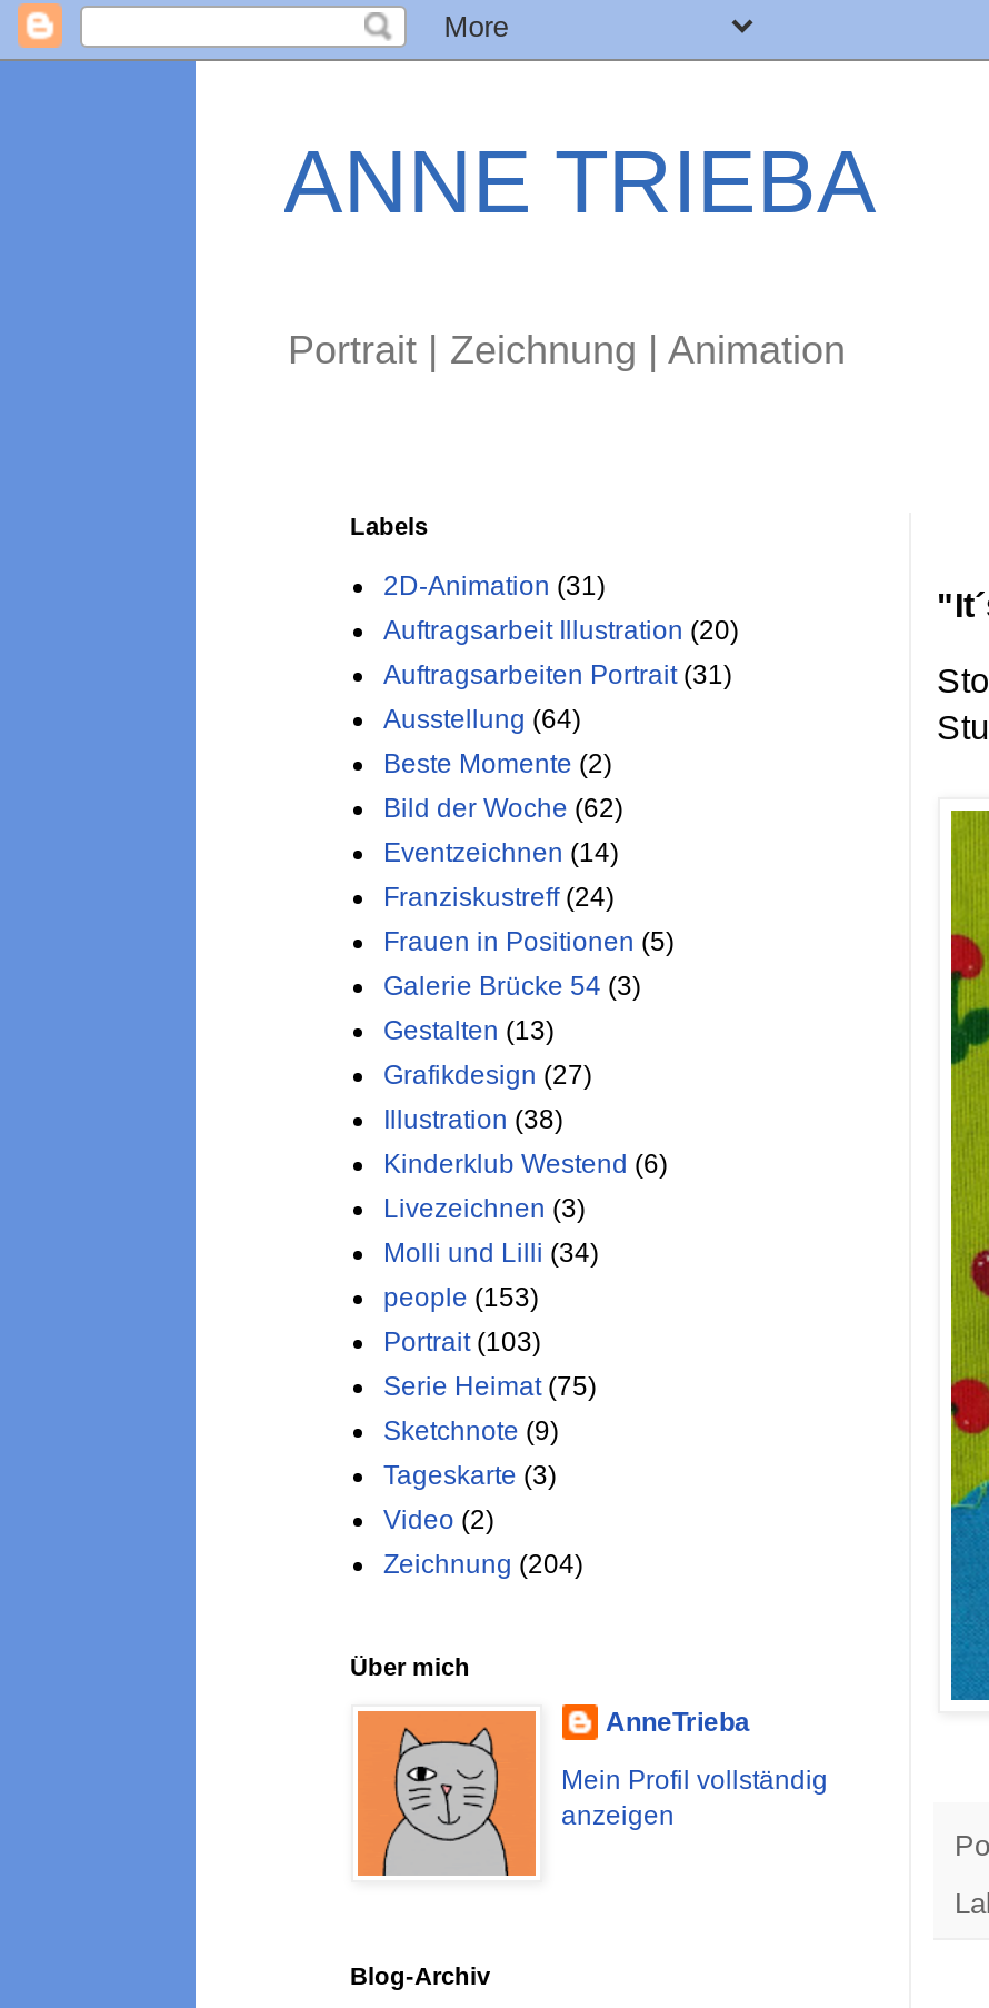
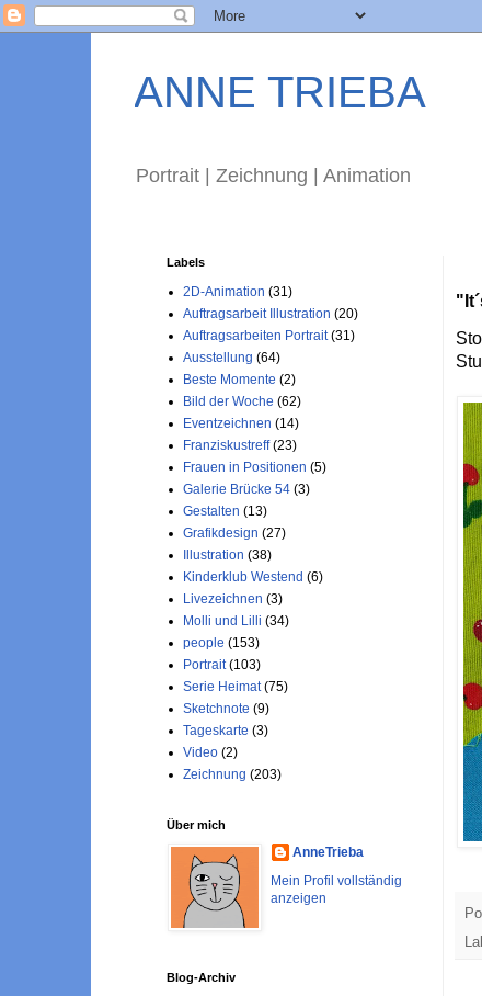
- Franziskustreff (24)
+ Franziskustreff (23)

- Zeichnung (204)
+ Zeichnung (203)
